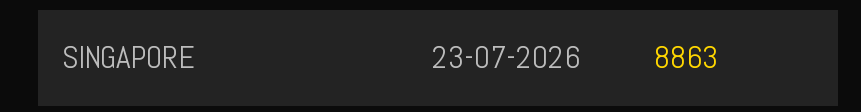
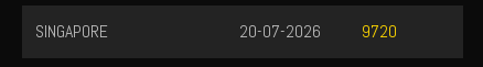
- 23-07-2026
+ 20-07-2026

- 8863
+ 9720
